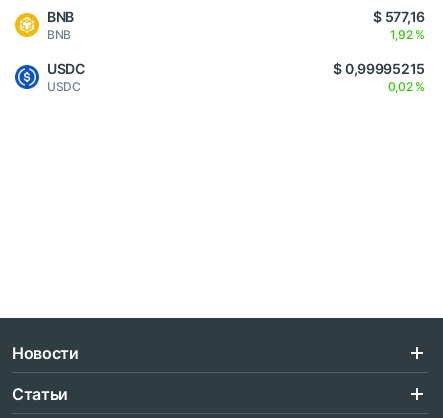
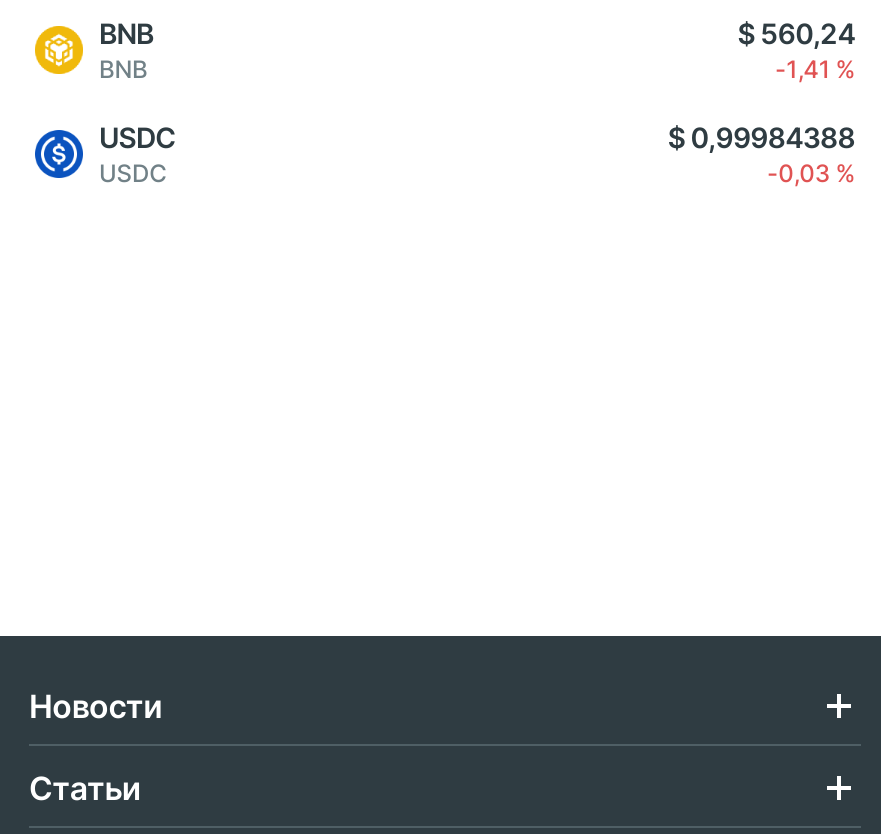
- $ 577,16
+ $ 560,24

- 1,92 %
+ -1,41 %

- $ 0,99995215
+ $ 0,99984388

- 0,02 %
+ -0,03 %
